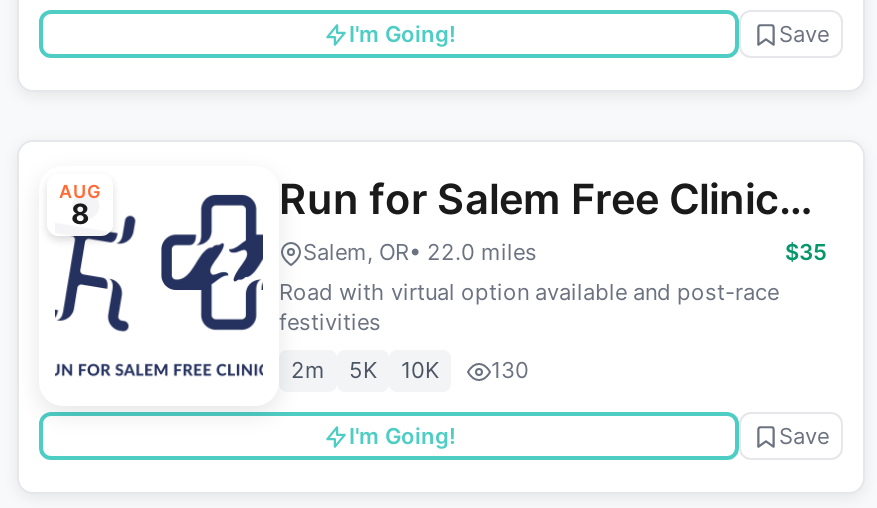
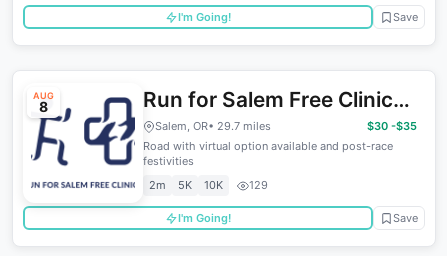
- Salem, OR• 22.0 miles
- $35
+ Salem, OR• 29.7 miles
+ $30 -$35

- 2m 5K 10K 130
+ 2m 5K 10K 129
